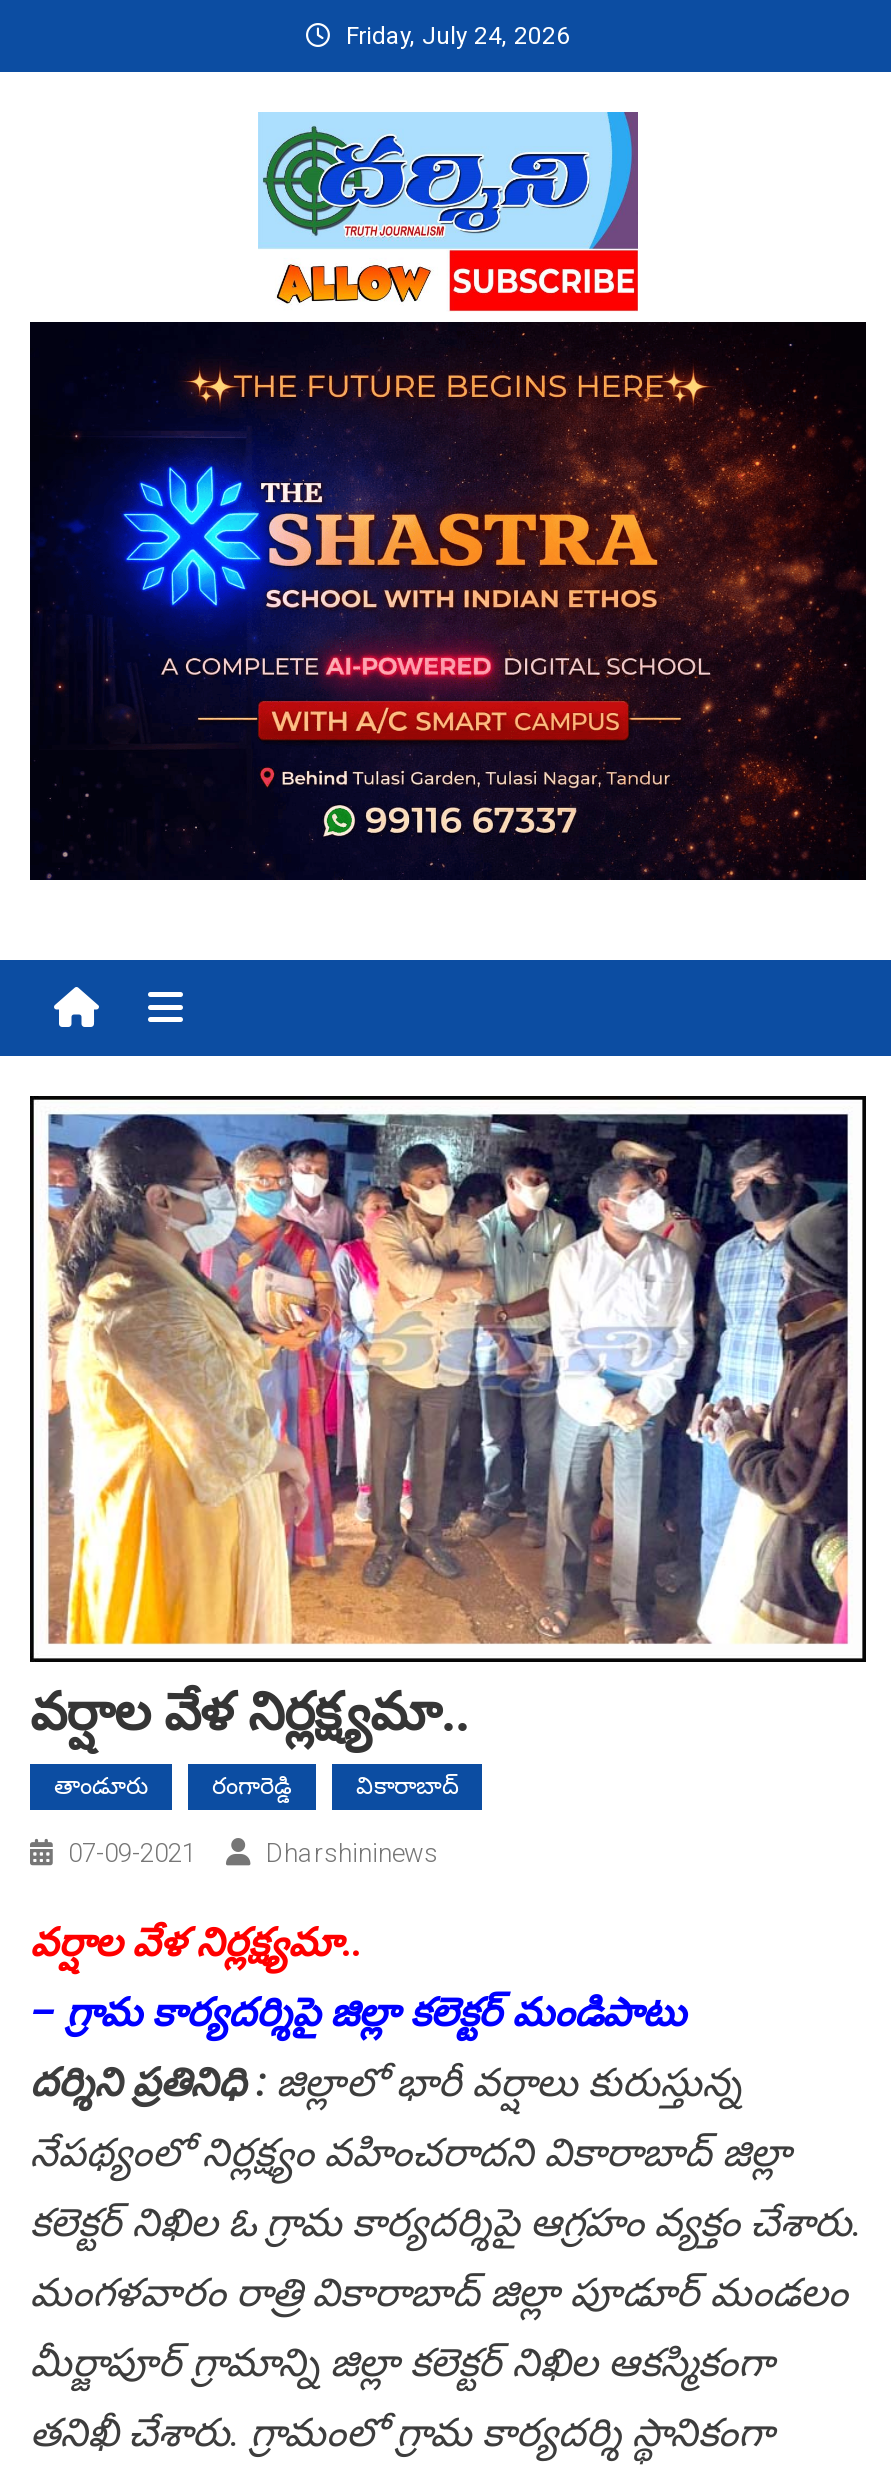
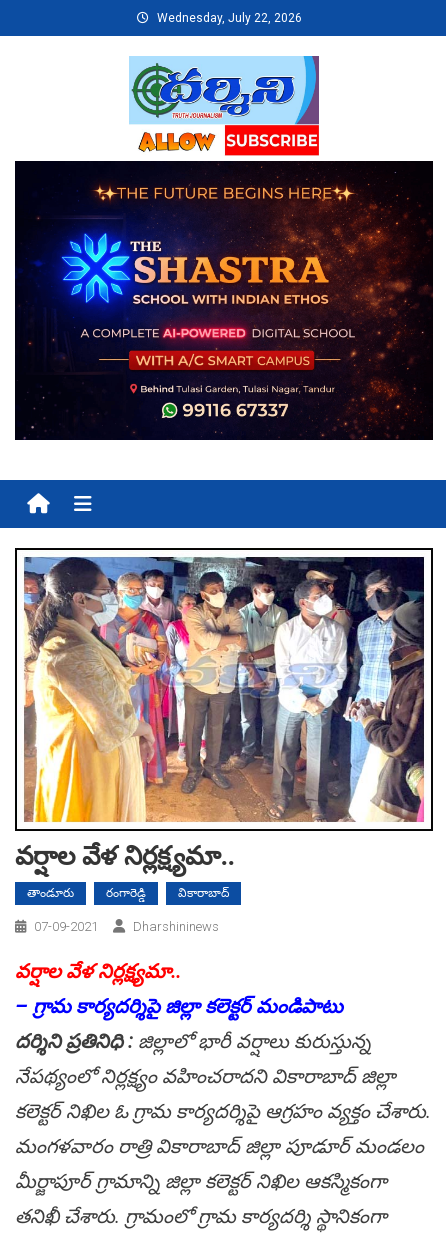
- Friday, July 24, 2026
+ Wednesday, July 22, 2026
